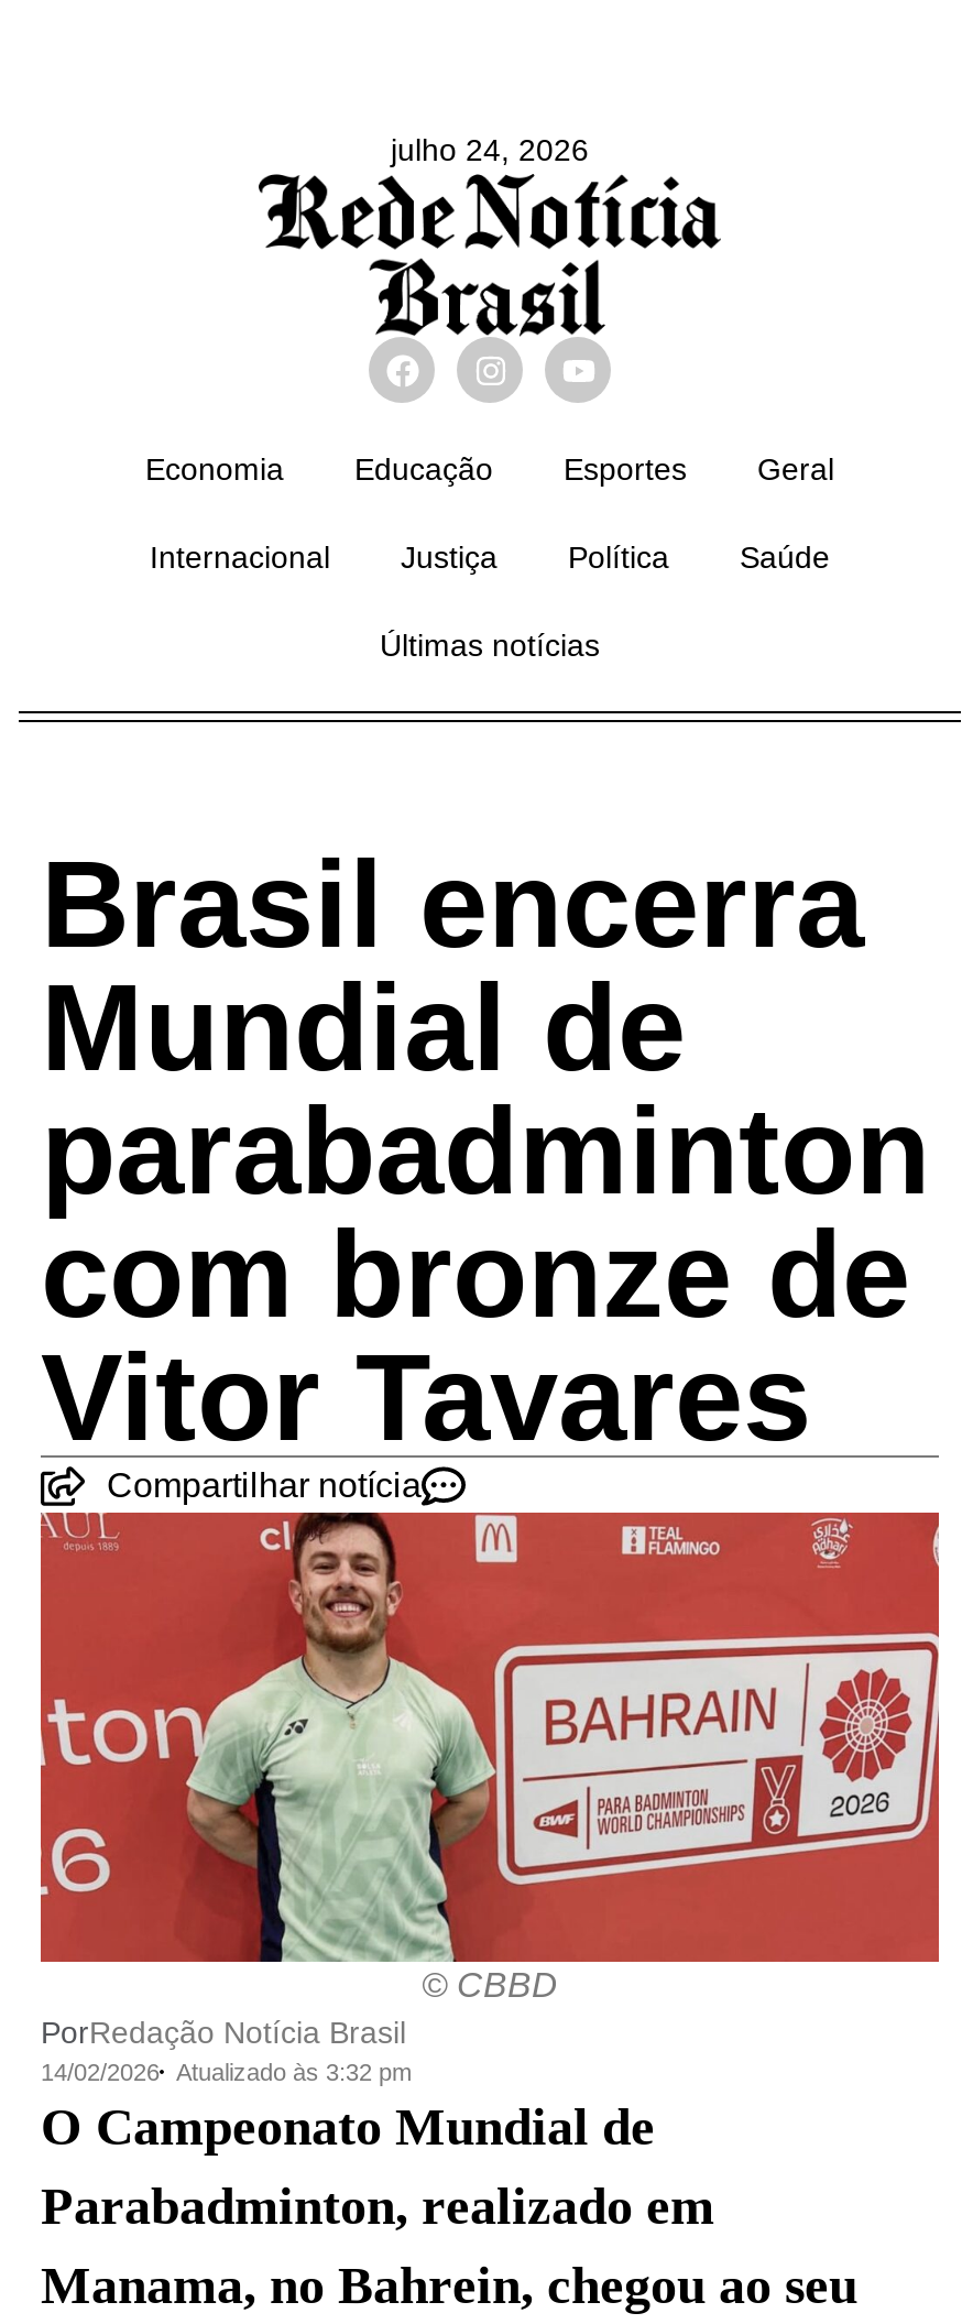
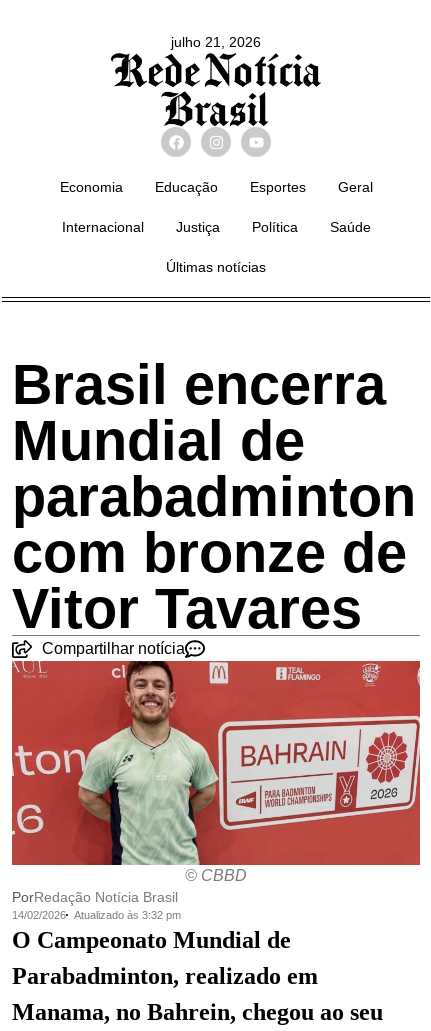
- julho 24, 2026
+ julho 21, 2026
